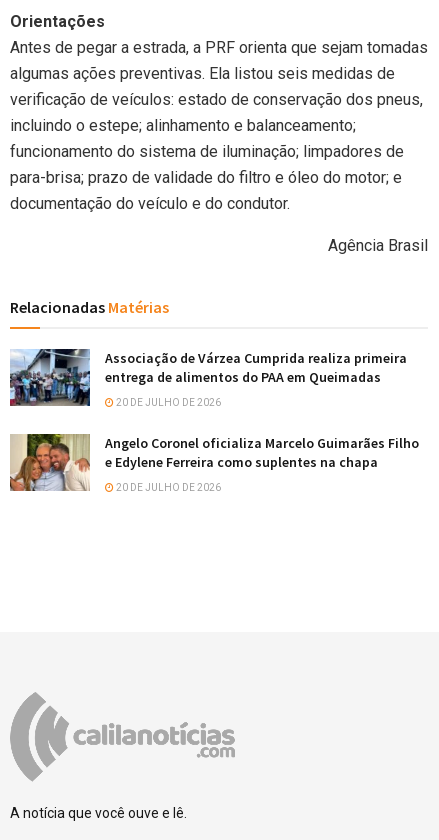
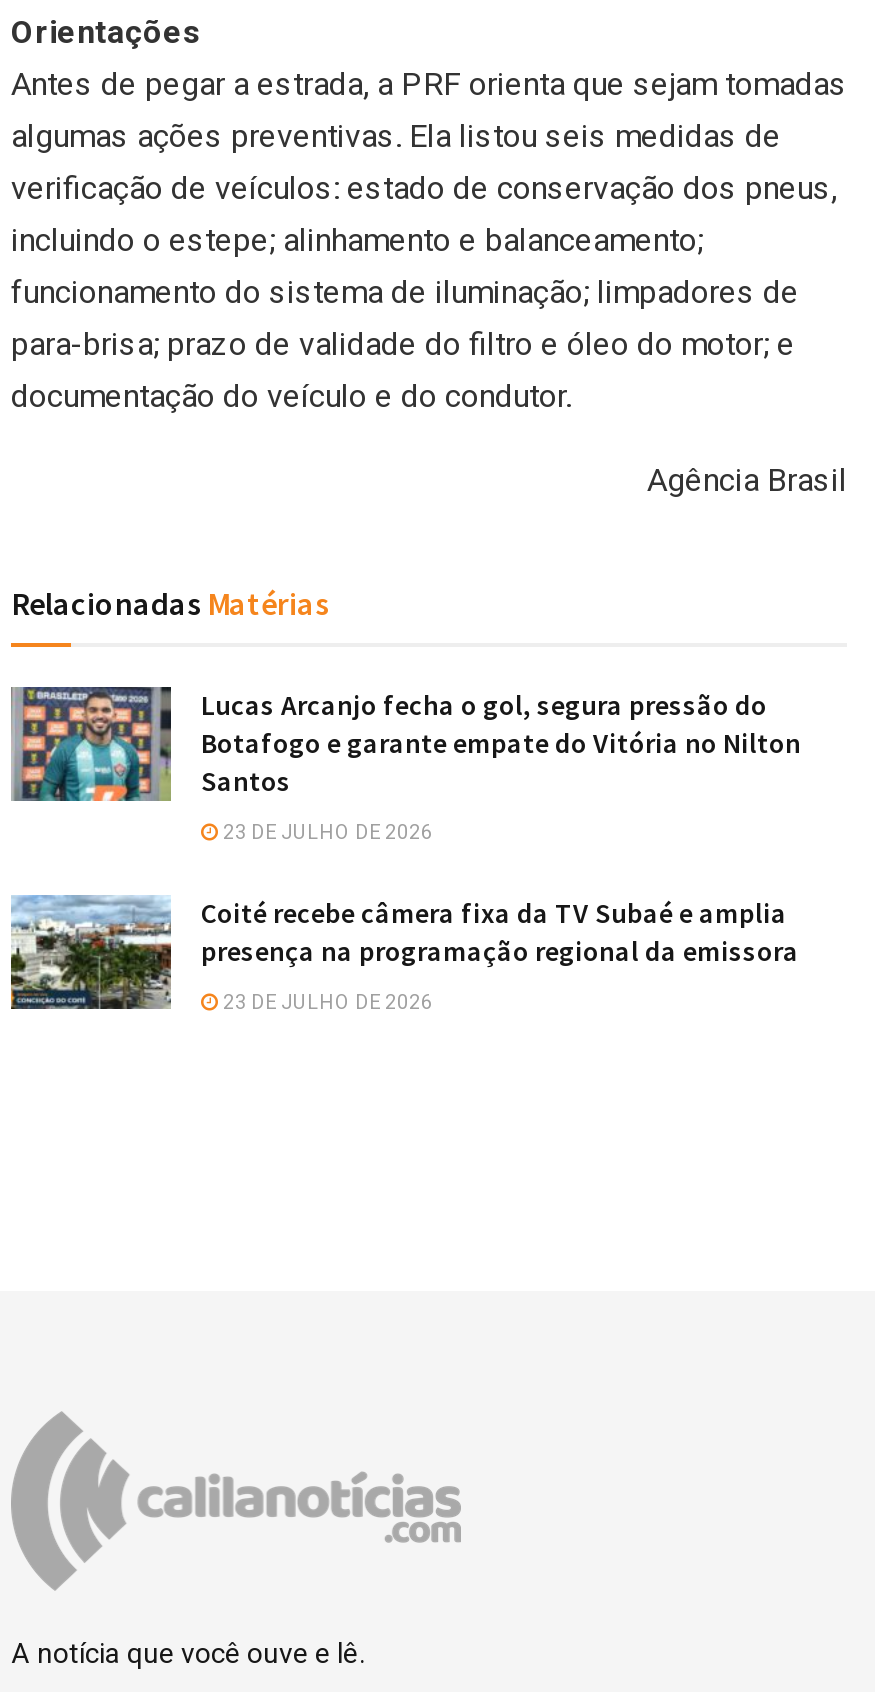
- [image]
- Associação de Várzea Cumprida realiza primeira
- entrega de alimentos do PAA em Queimadas
+ [image]
+ Lucas Arcanjo fecha o gol, segura pressão do
+ Botafogo e garante empate do Vitória no Nilton
+ Santos

- 20 DE JULHO DE 2026
+ 23 DE JULHO DE 2026

- [image]
- Angelo Coronel oficializa Marcelo Guimarães Filho
- e Edylene Ferreira como suplentes na chapa
+ [image]
+ Coité recebe câmera fixa da TV Subaé e amplia
+ presença na programação regional da emissora

- 20 DE JULHO DE 2026
+ 23 DE JULHO DE 2026
